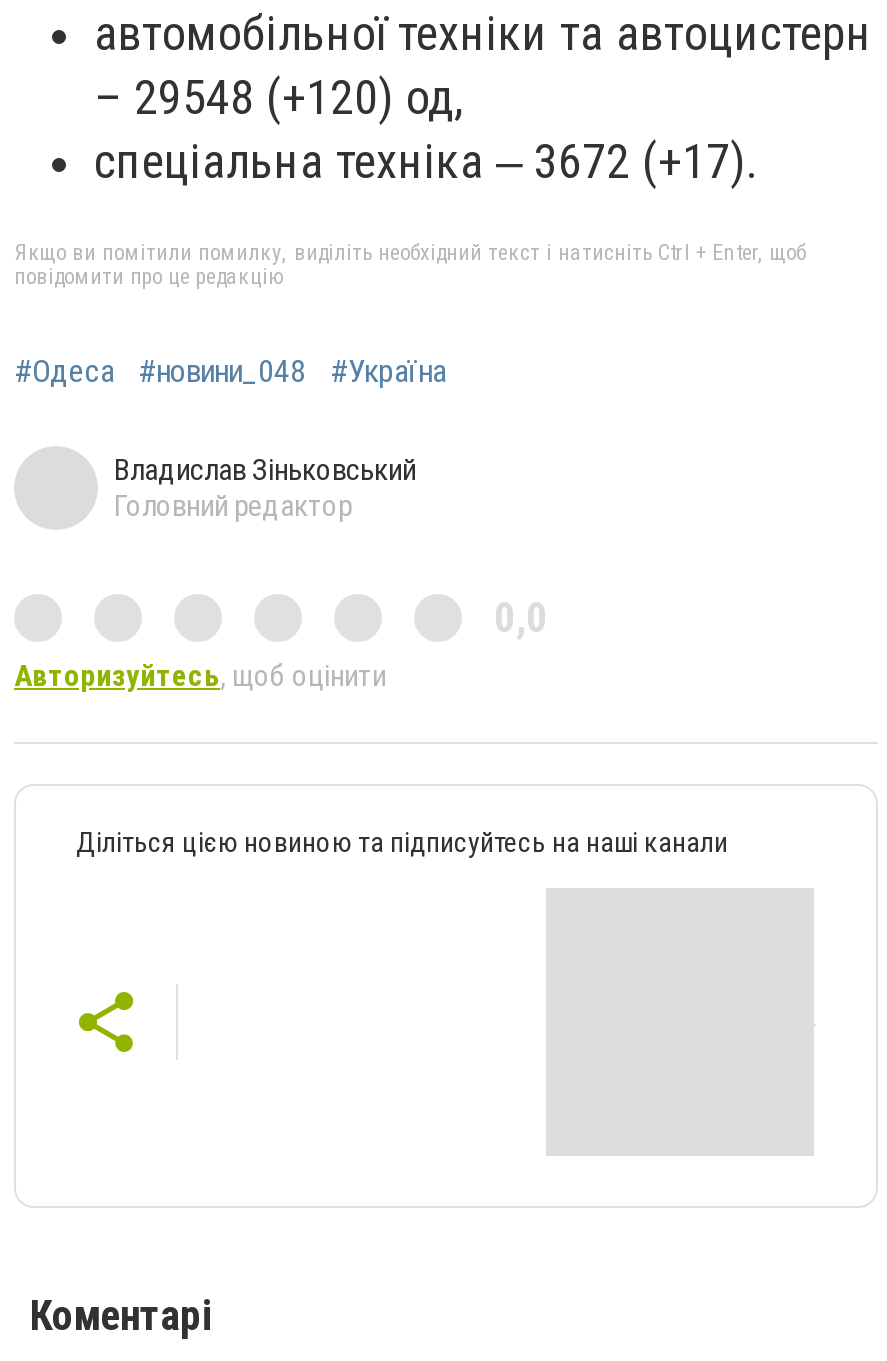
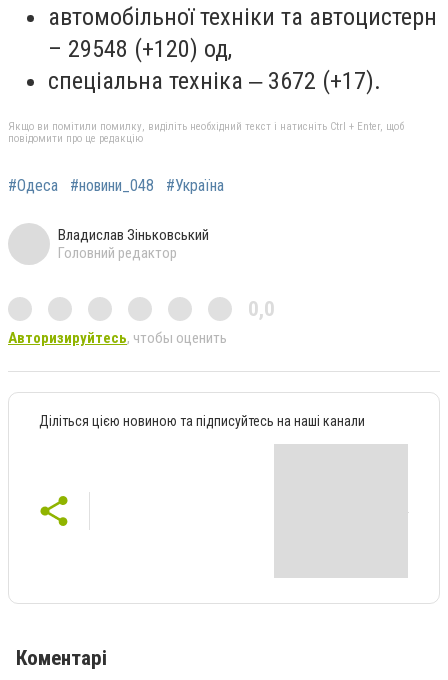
- Авторизуйтесь, щоб оцінити
+ Авторизируйтесь, чтобы оценить
